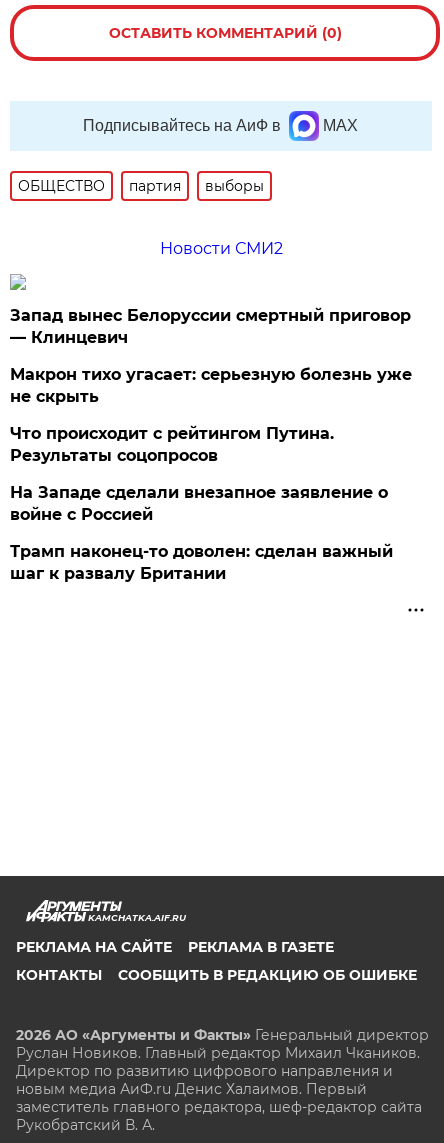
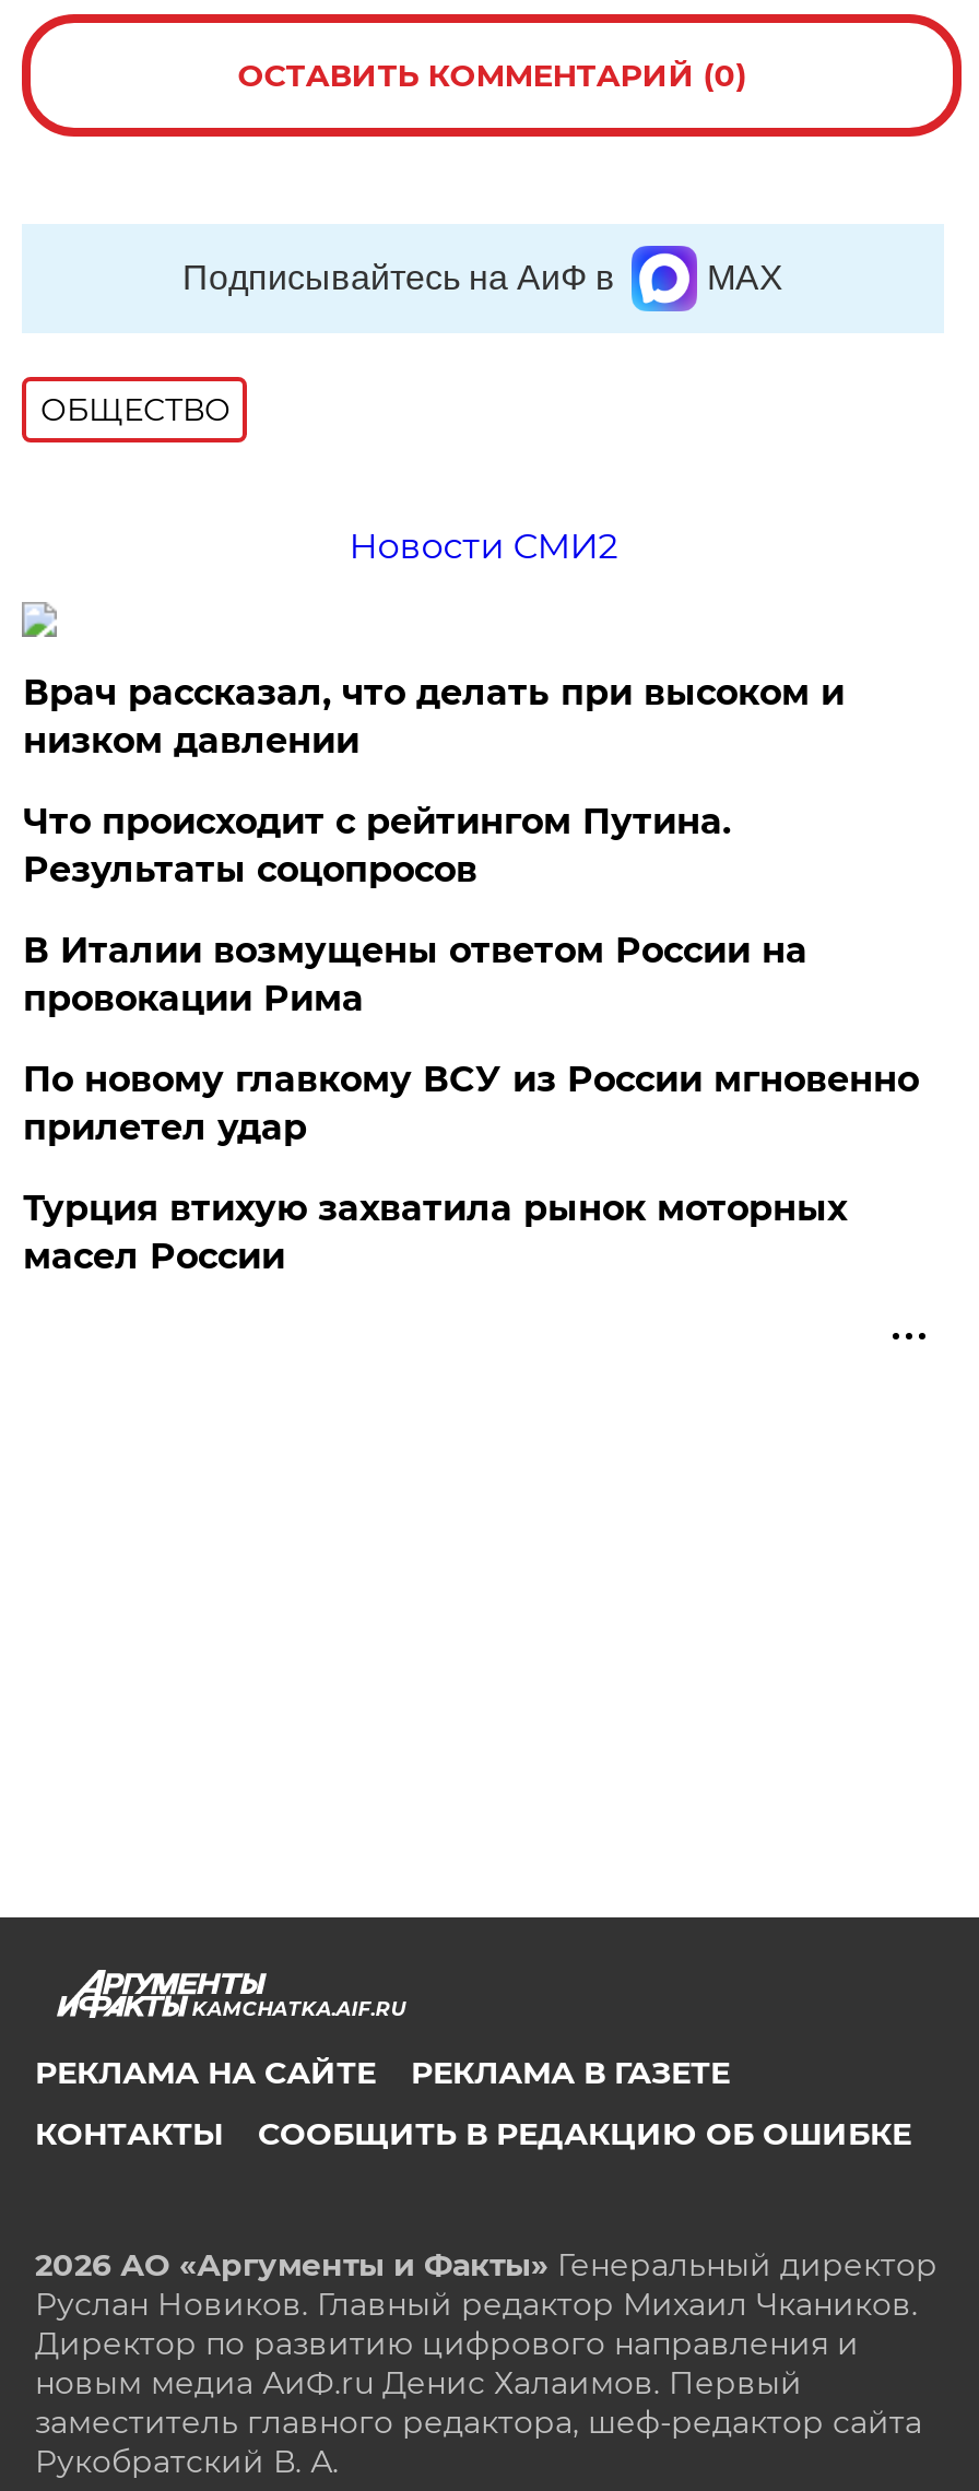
- партия
- выборы

- Запад вынес Белоруссии смертный приговор
- — Клинцевич
- Макрон тихо угасает: серьезную болезнь уже
- не скрыть
+ Врач рассказал, что делать при высоком и
+ низком давлении

moved up: Что происходит с рейтингом Путина. | Результаты соцопросов

- На Западе сделали внезапное заявление о
- войне с Россией
- Трамп наконец-то доволен: сделан важный
- шаг к развалу Британии
+ В Италии возмущены ответом России на
+ провокации Рима
+ По новому главкому ВСУ из России мгновенно
+ прилетел удар
+ Турция втихую захватила рынок моторных
+ масел России
